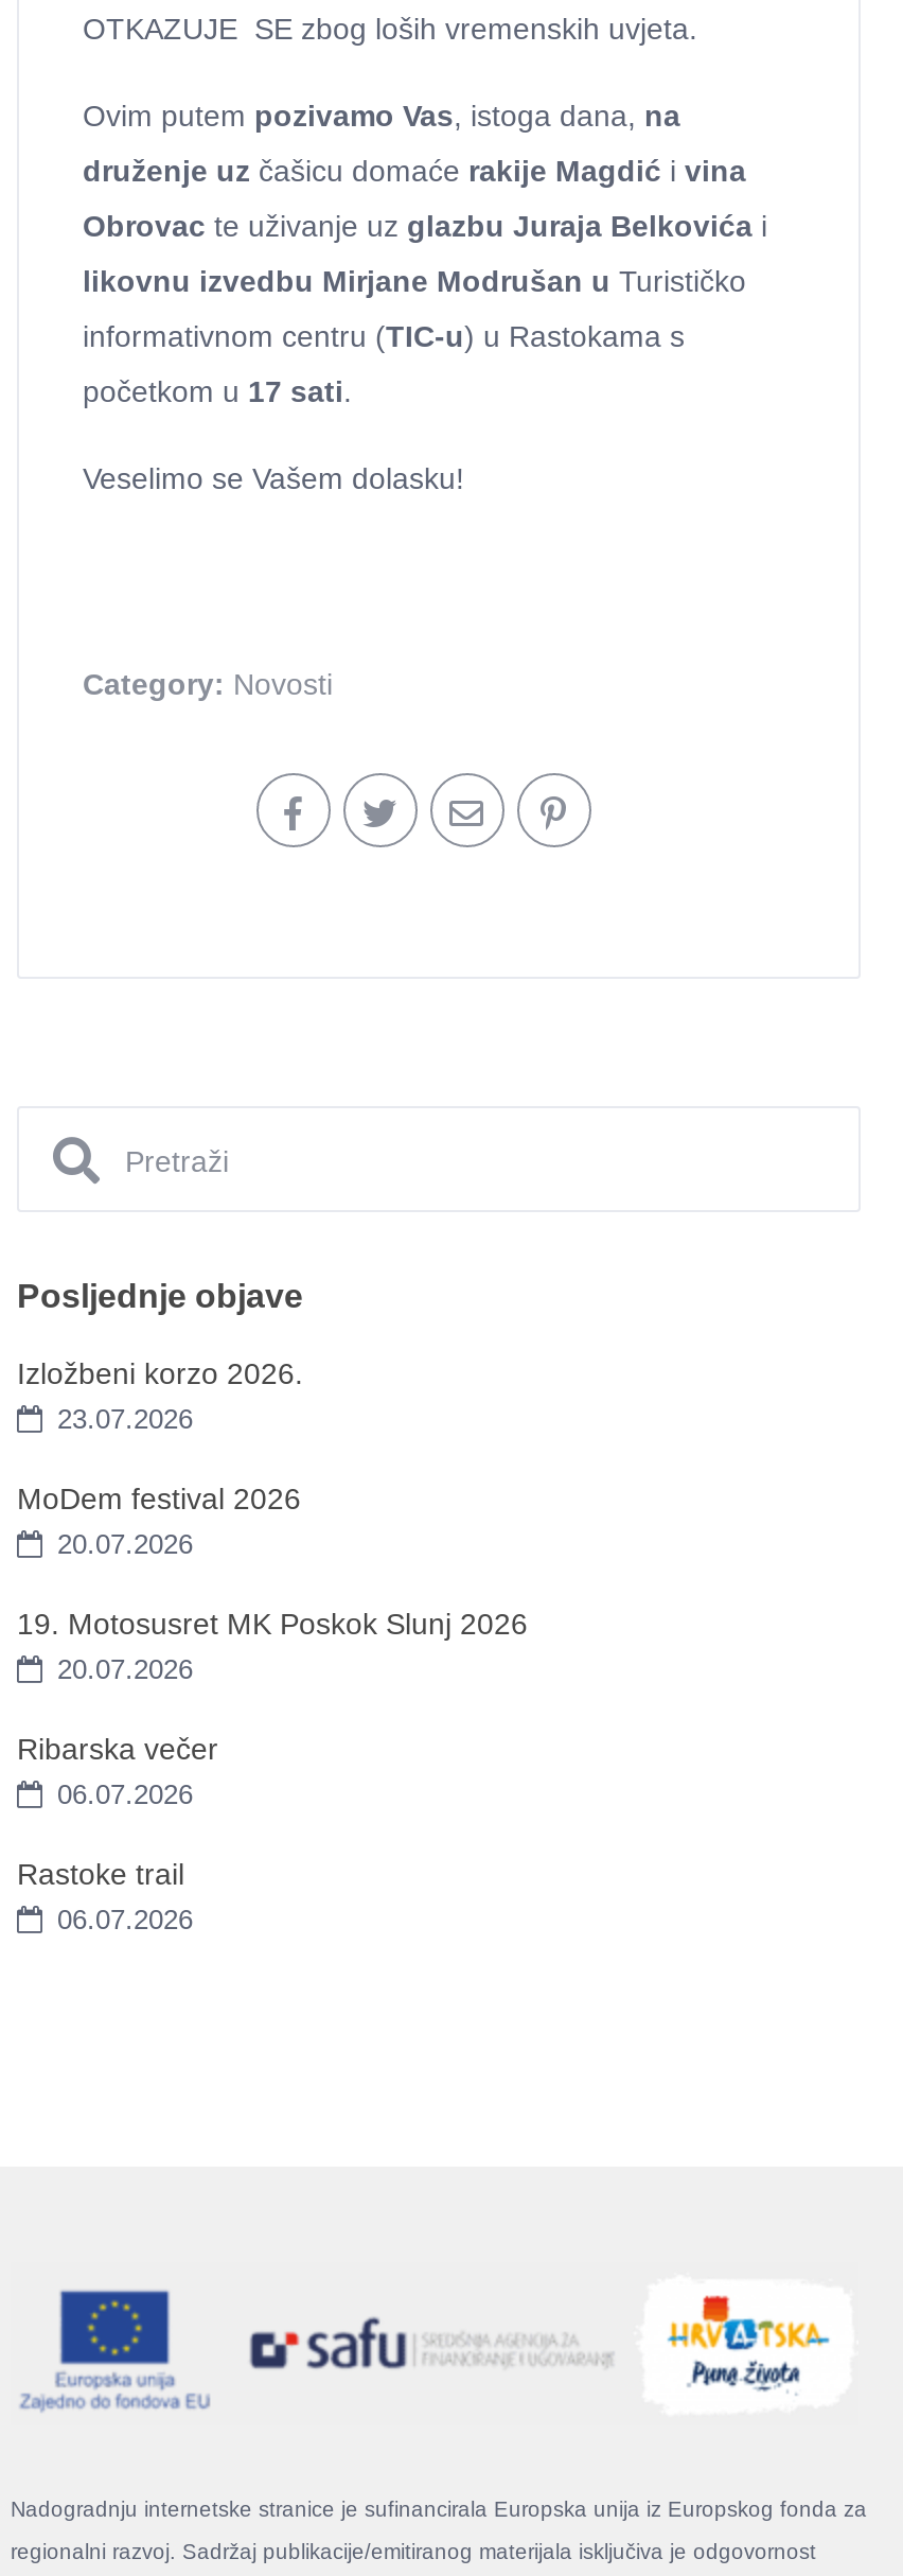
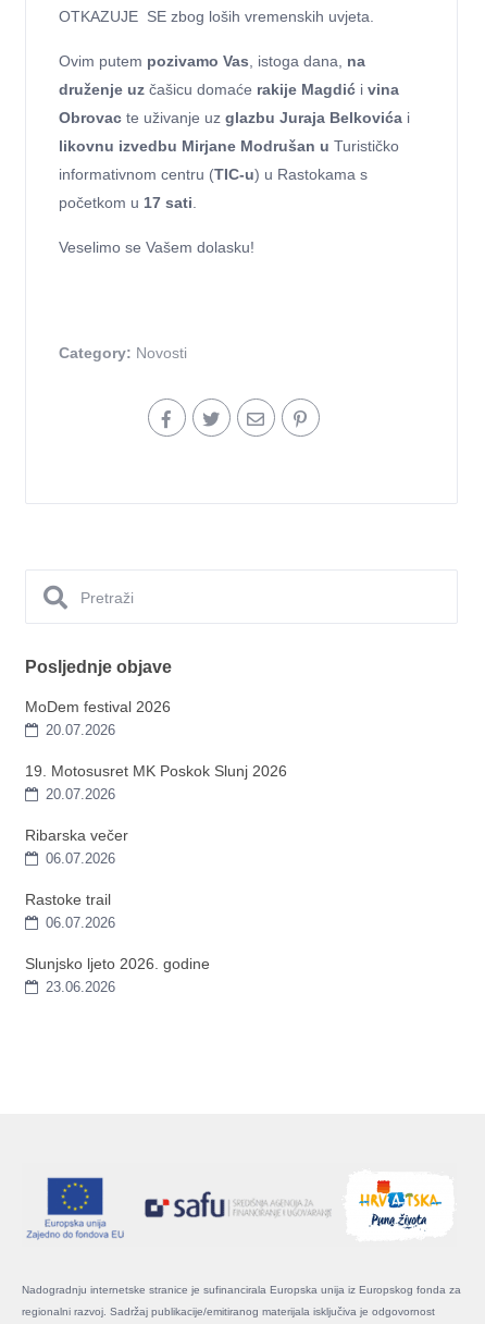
- Izložbeni korzo 2026.
- 23.07.2026

moved up: MoDem festival 2026 | 20.07.2026 | 19. Motosusret MK Poskok Slunj 2026 | 20.07.2026 | Ribarska večer | 06.07.2026 | Rastoke trail | 06.07.2026

+ Slunjsko ljeto 2026. godine
+ 23.06.2026
